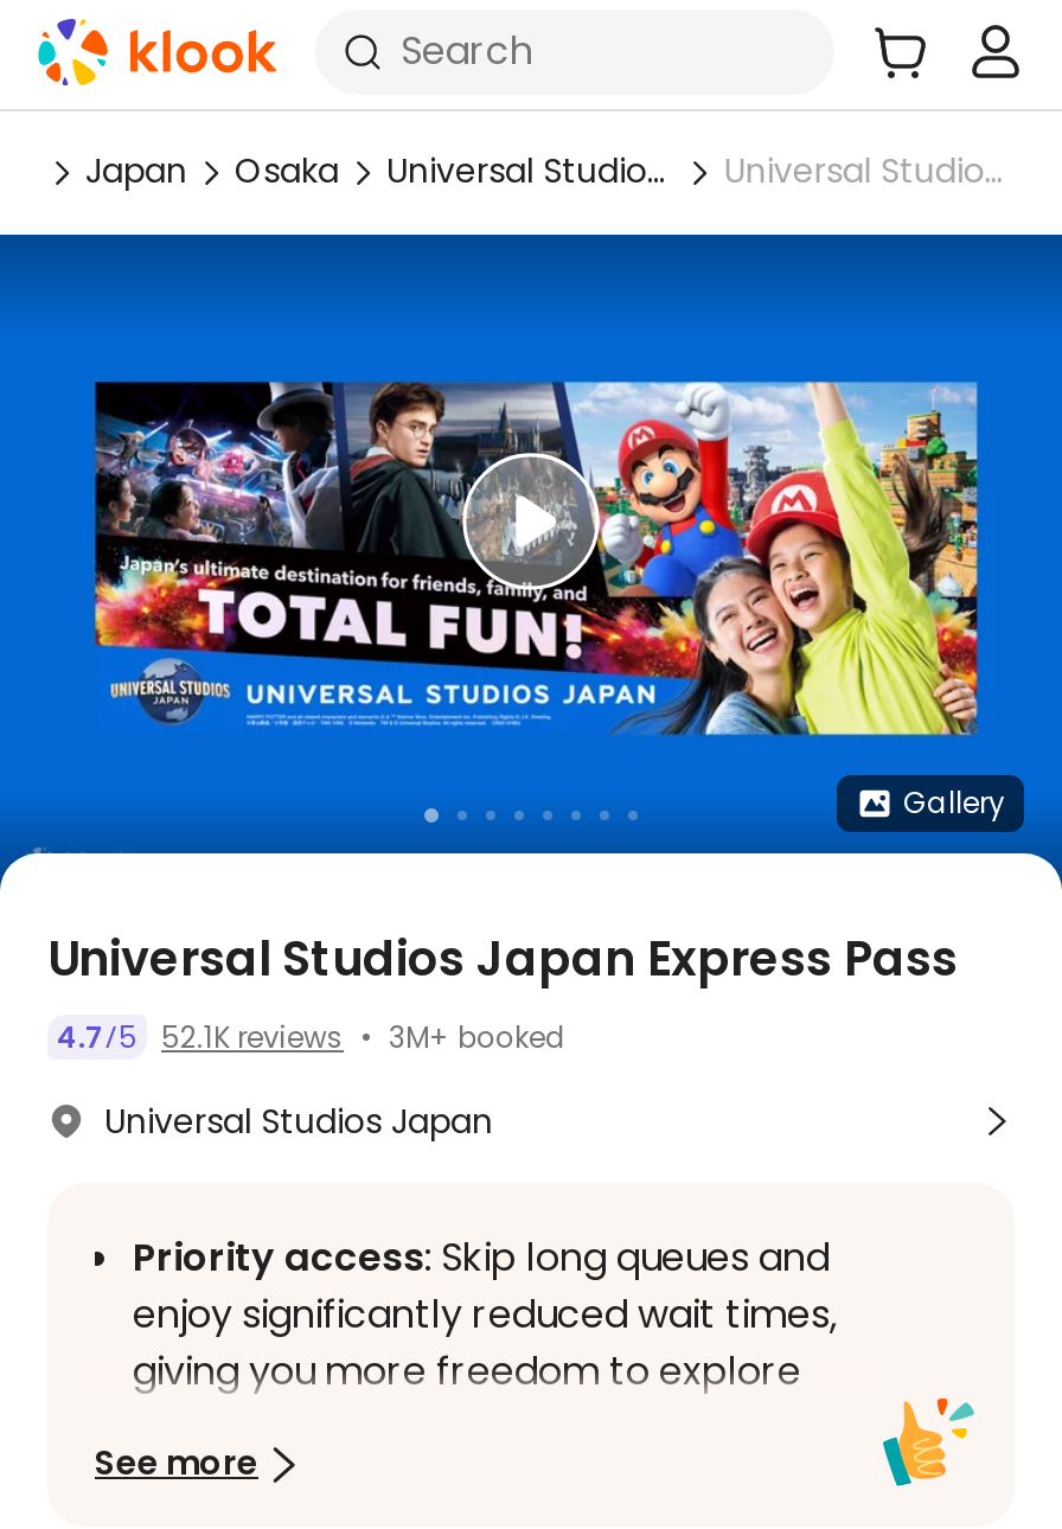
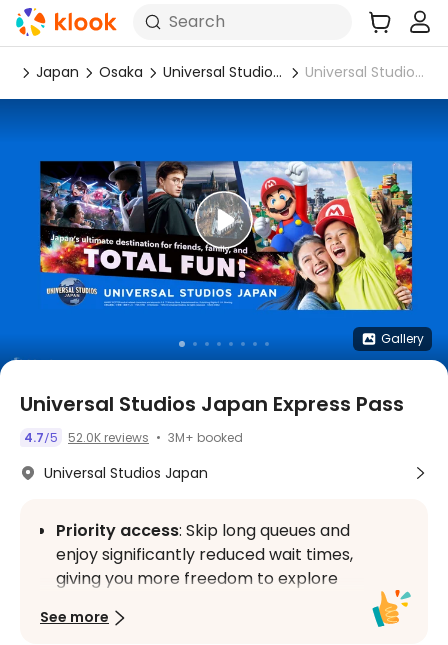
- 4.7/5 52.1K reviews 3M+ booked
+ 4.7/5 52.0K reviews 3M+ booked
